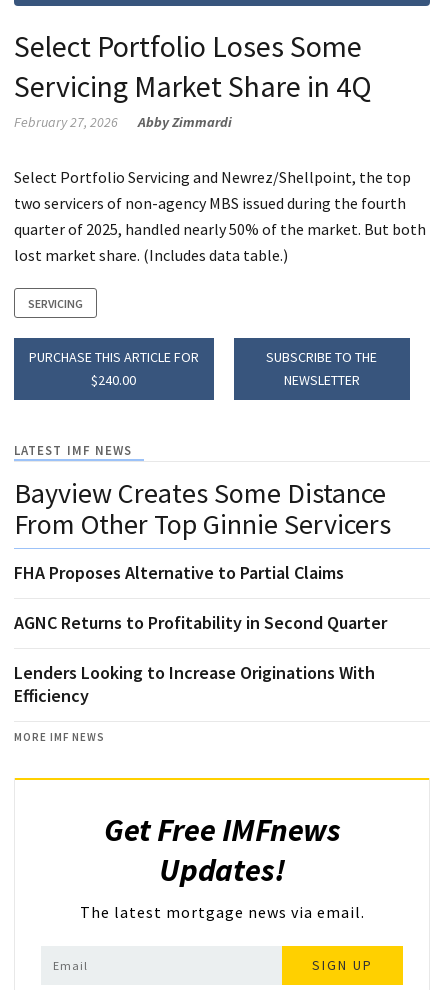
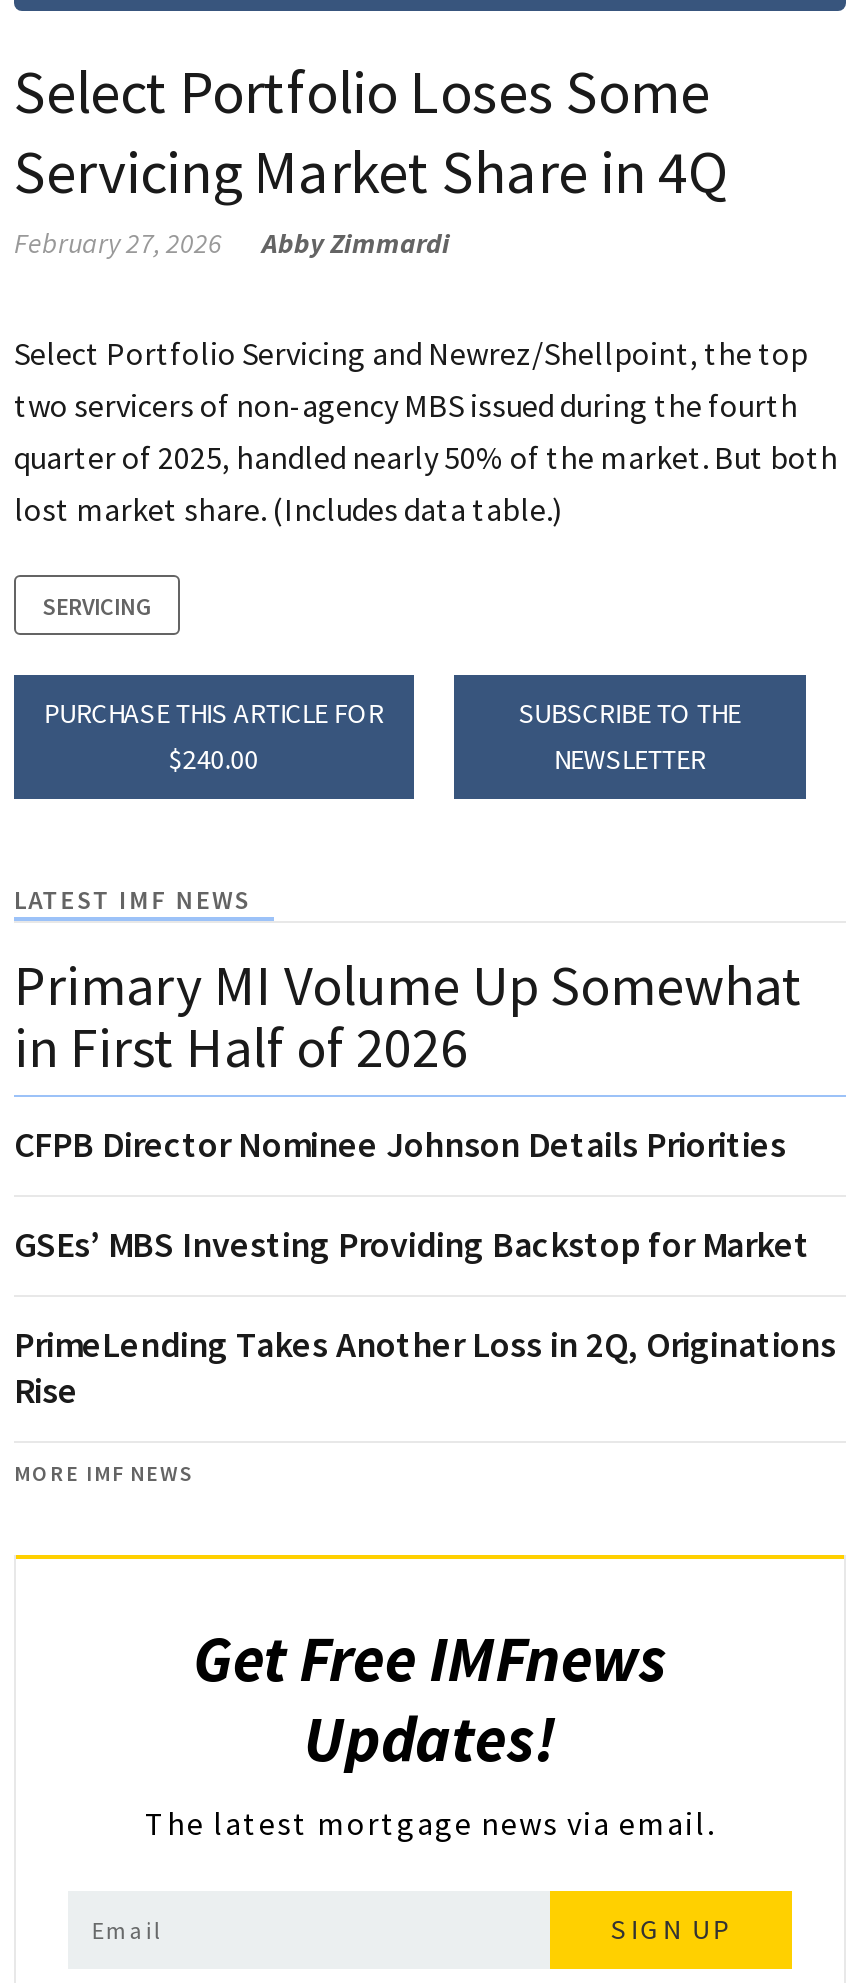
- Bayview Creates Some Distance
- From Other Top Ginnie Servicers
+ Primary MI Volume Up Somewhat
+ in First Half of 2026

- FHA Proposes Alternative to Partial Claims
+ CFPB Director Nominee Johnson Details Priorities

- AGNC Returns to Profitability in Second Quarter
+ GSEs’ MBS Investing Providing Backstop for Market

- Lenders Looking to Increase Originations With
- Efficiency
+ PrimeLending Takes Another Loss in 2Q, Originations
+ Rise
